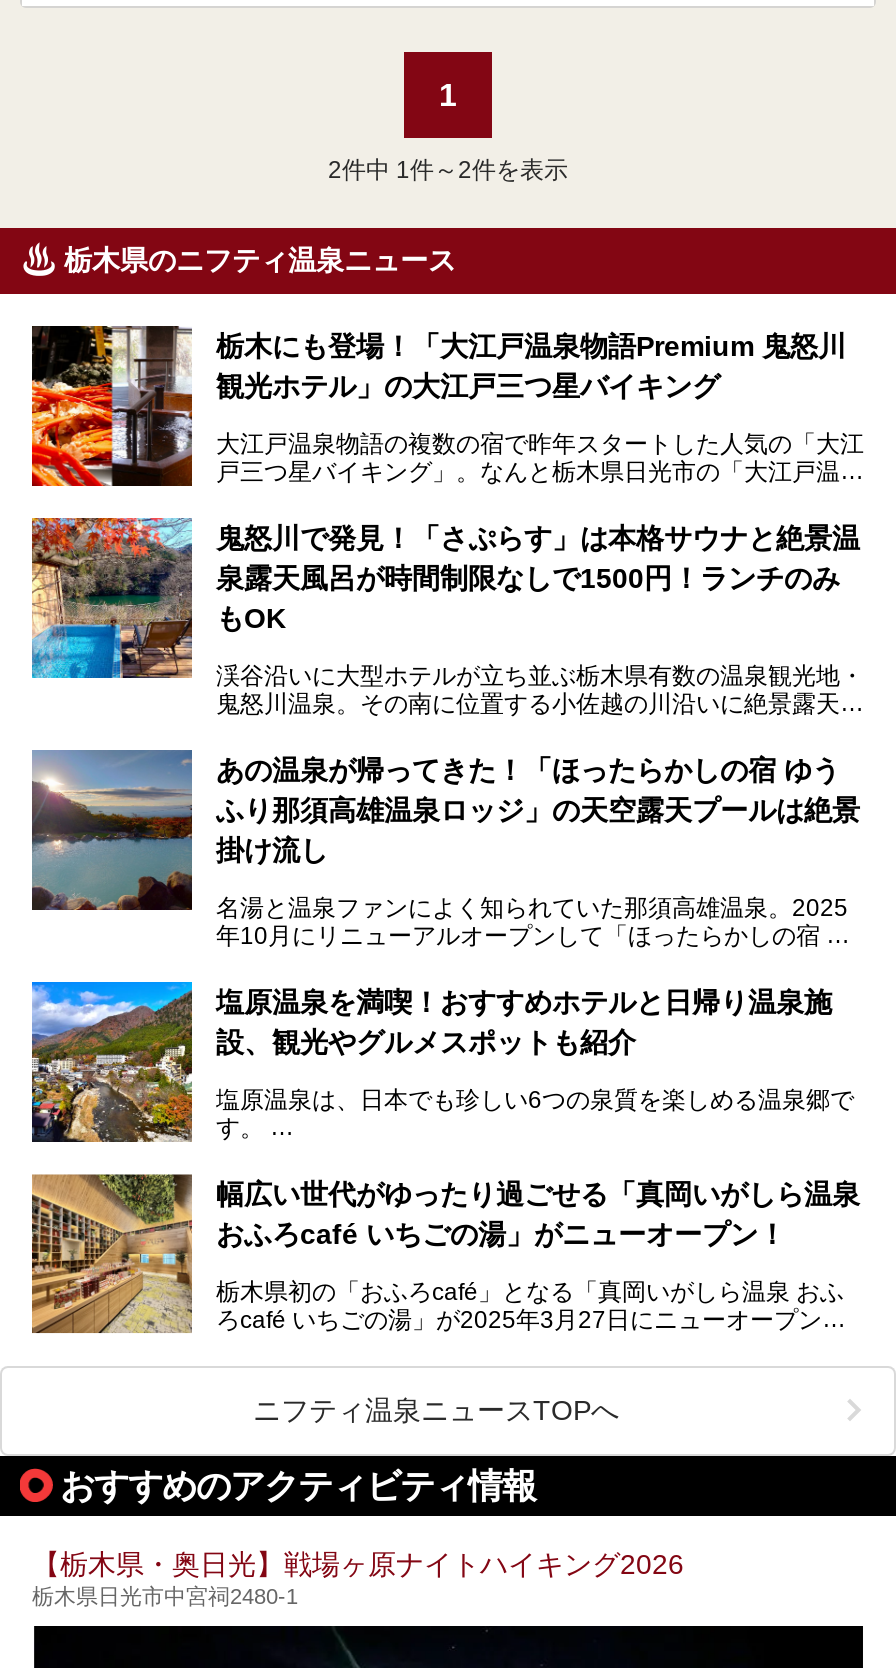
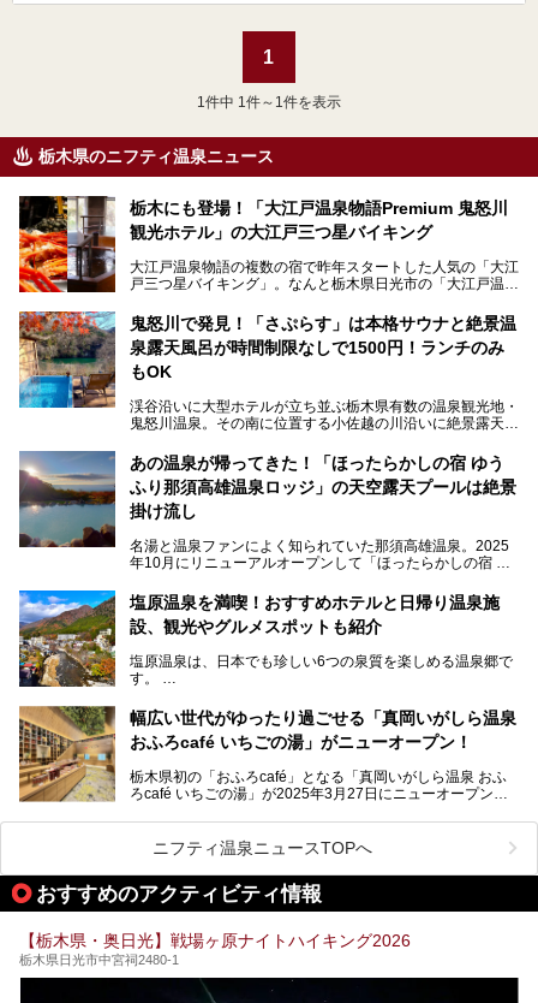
- 2件中 1件～2件を表示
+ 1件中 1件～1件を表示
